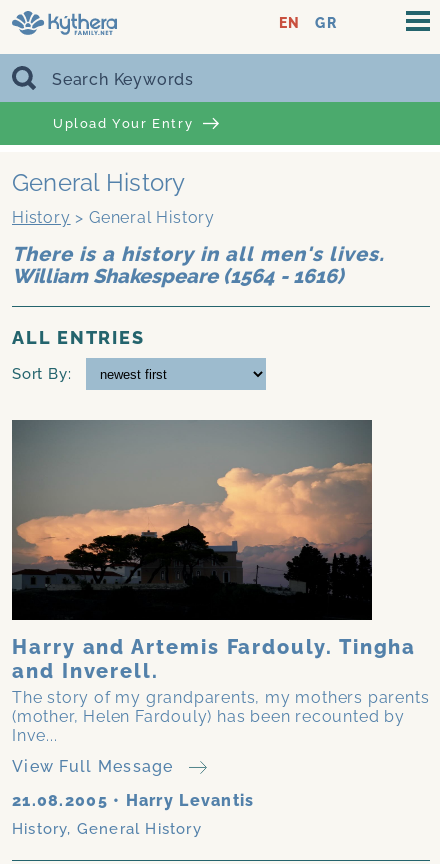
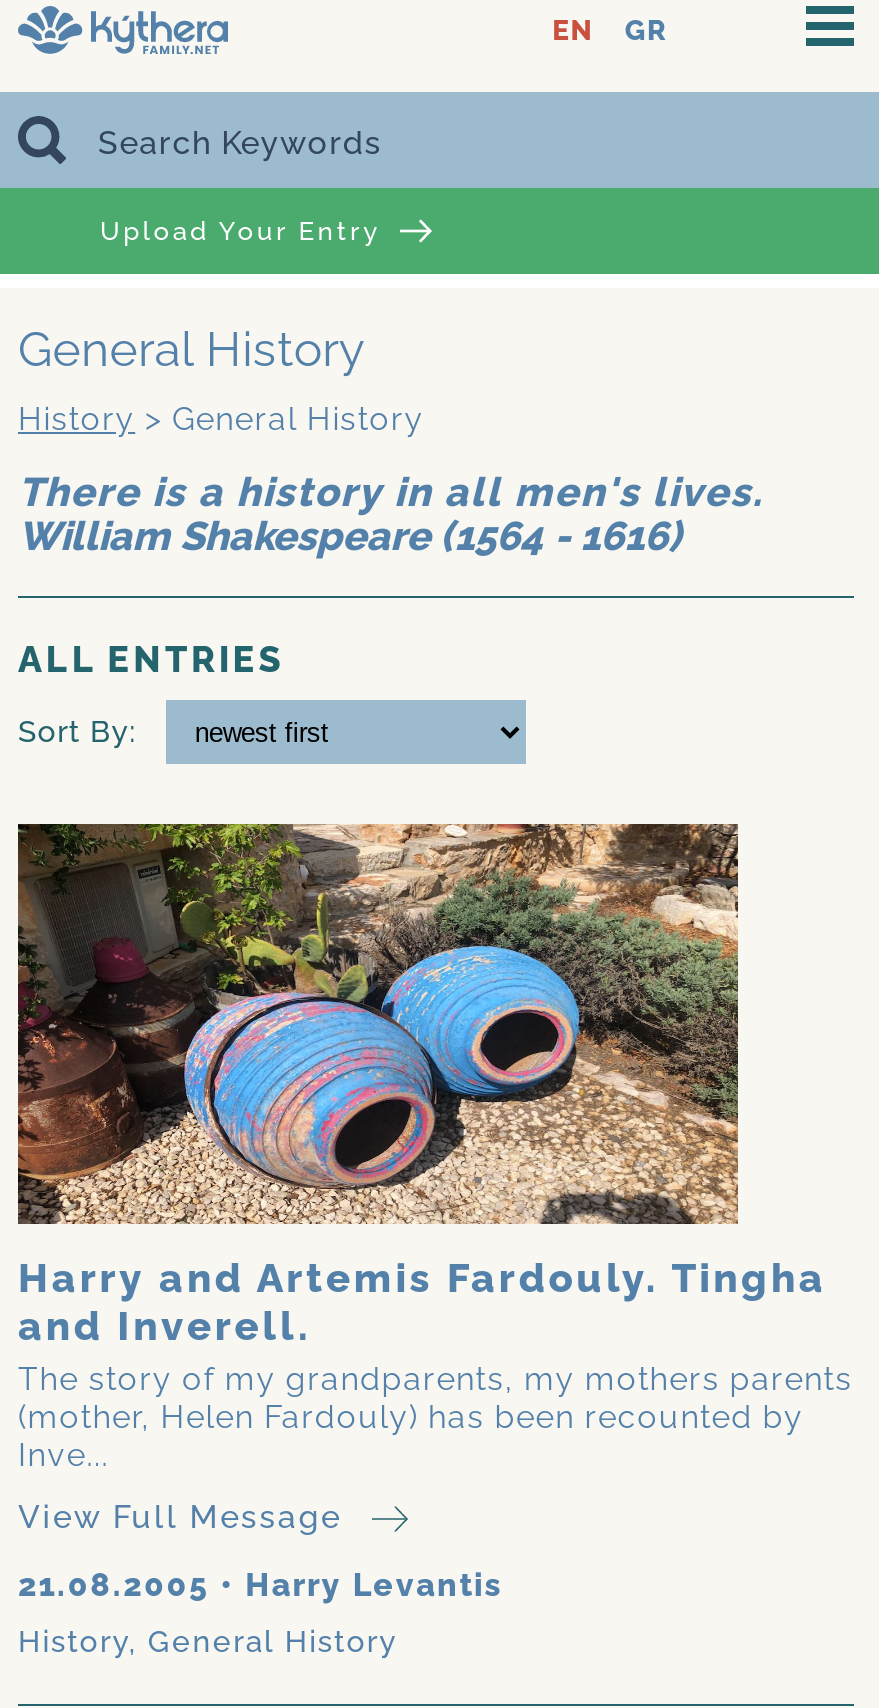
- [image]
+ [image]
